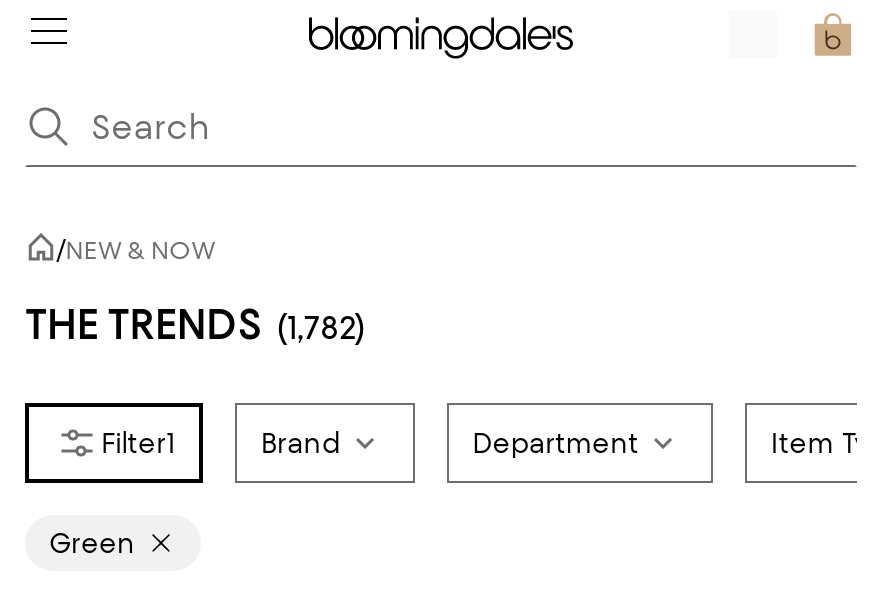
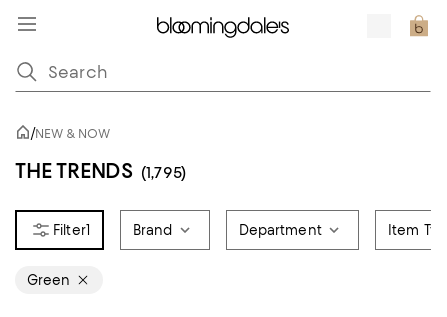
- THE TRENDS (1,782)
+ THE TRENDS (1,795)
